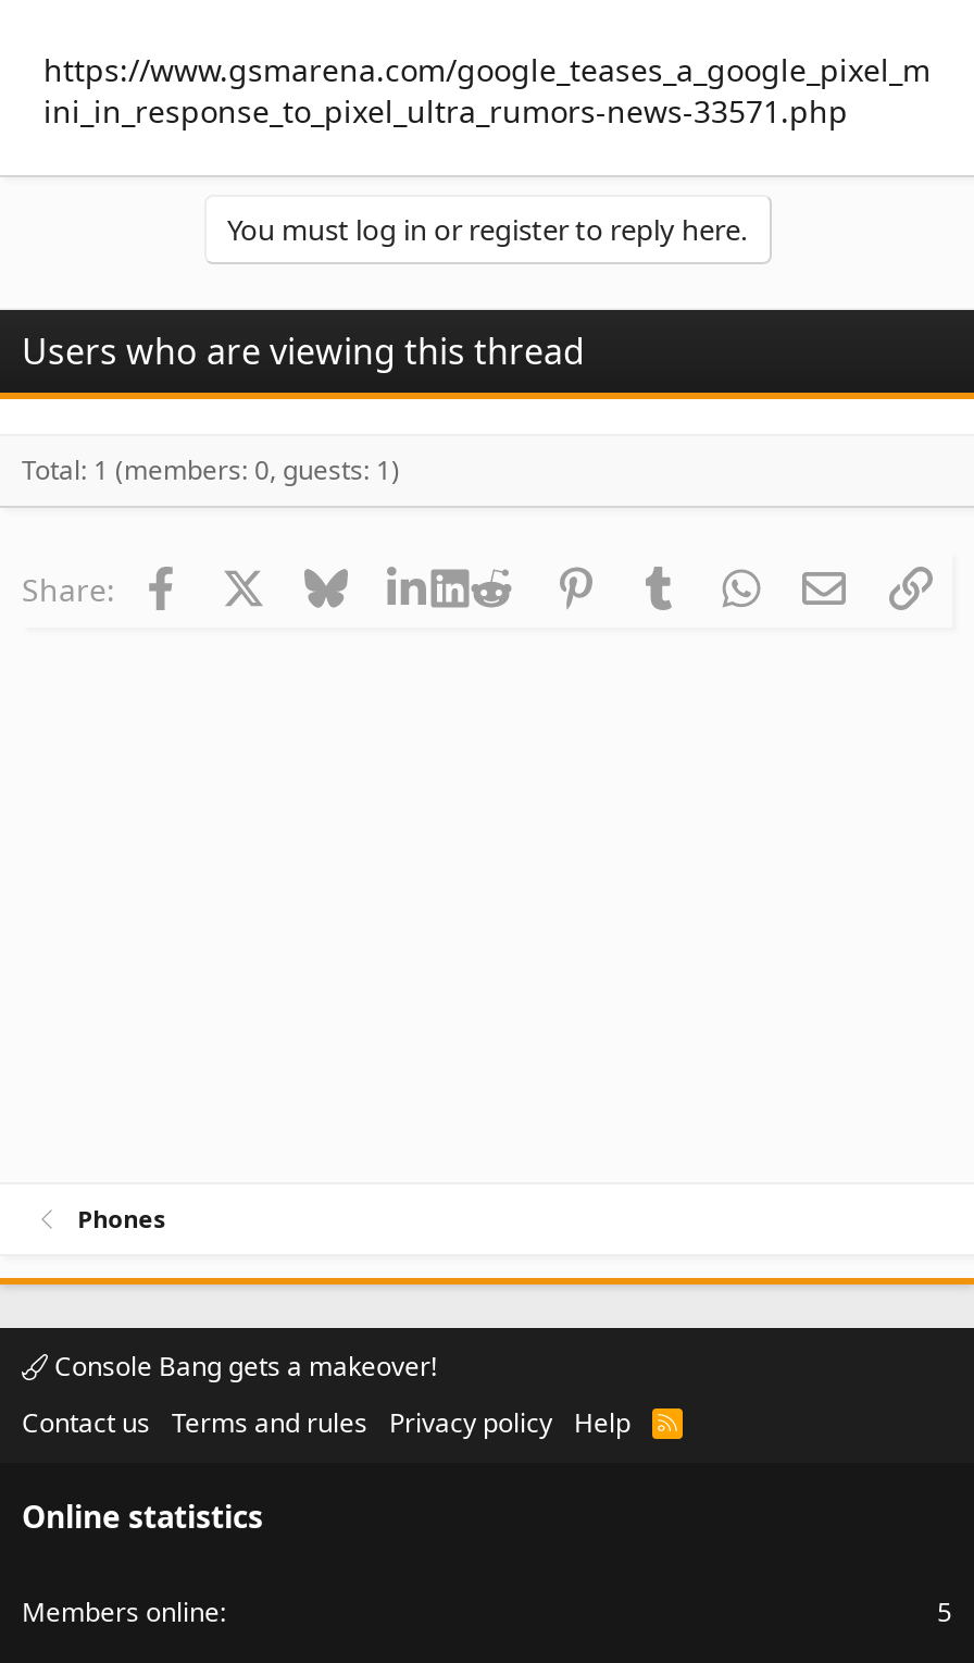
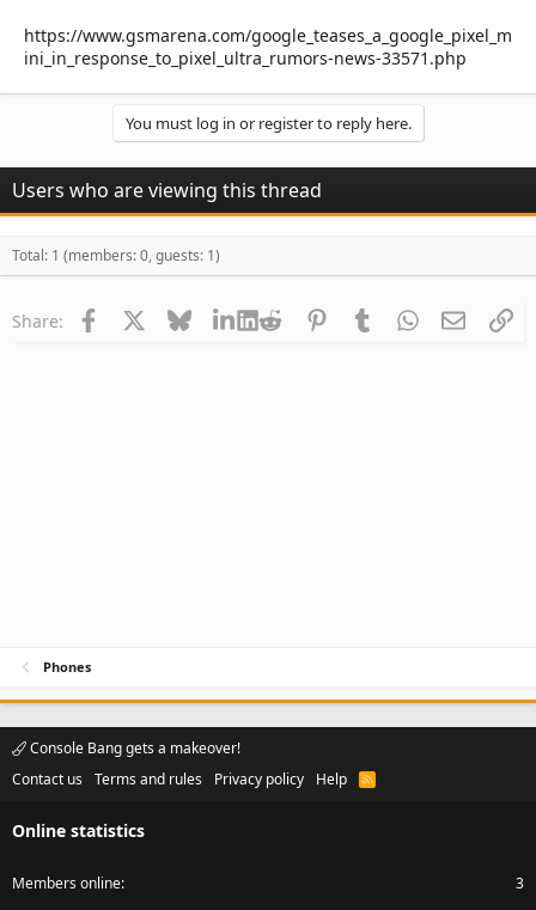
- 5
+ 3
